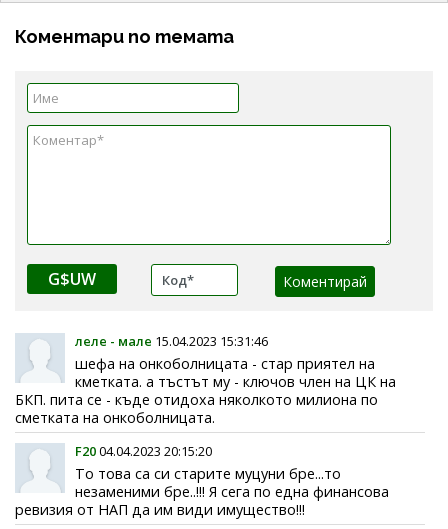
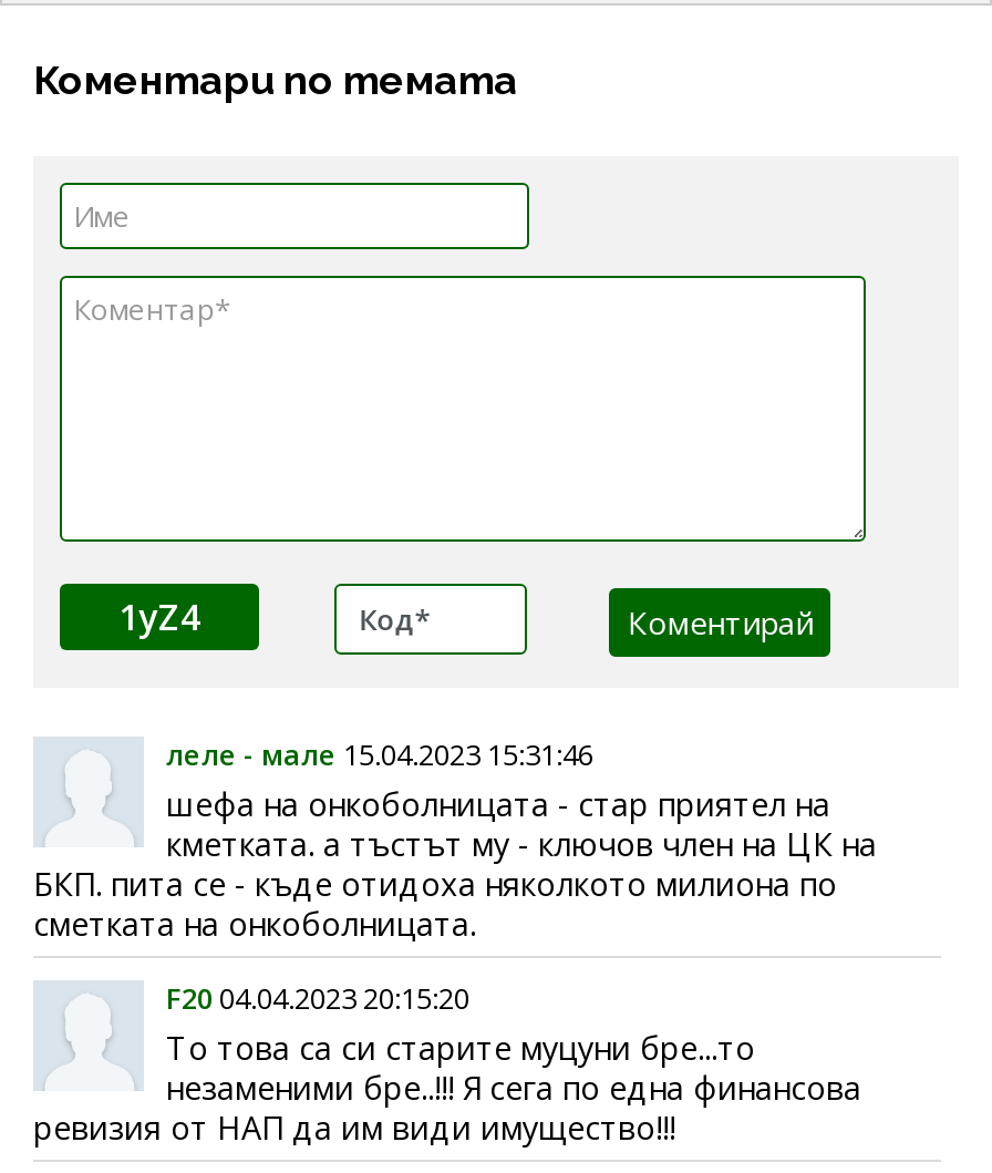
- G$UW
+ 1yZ4
